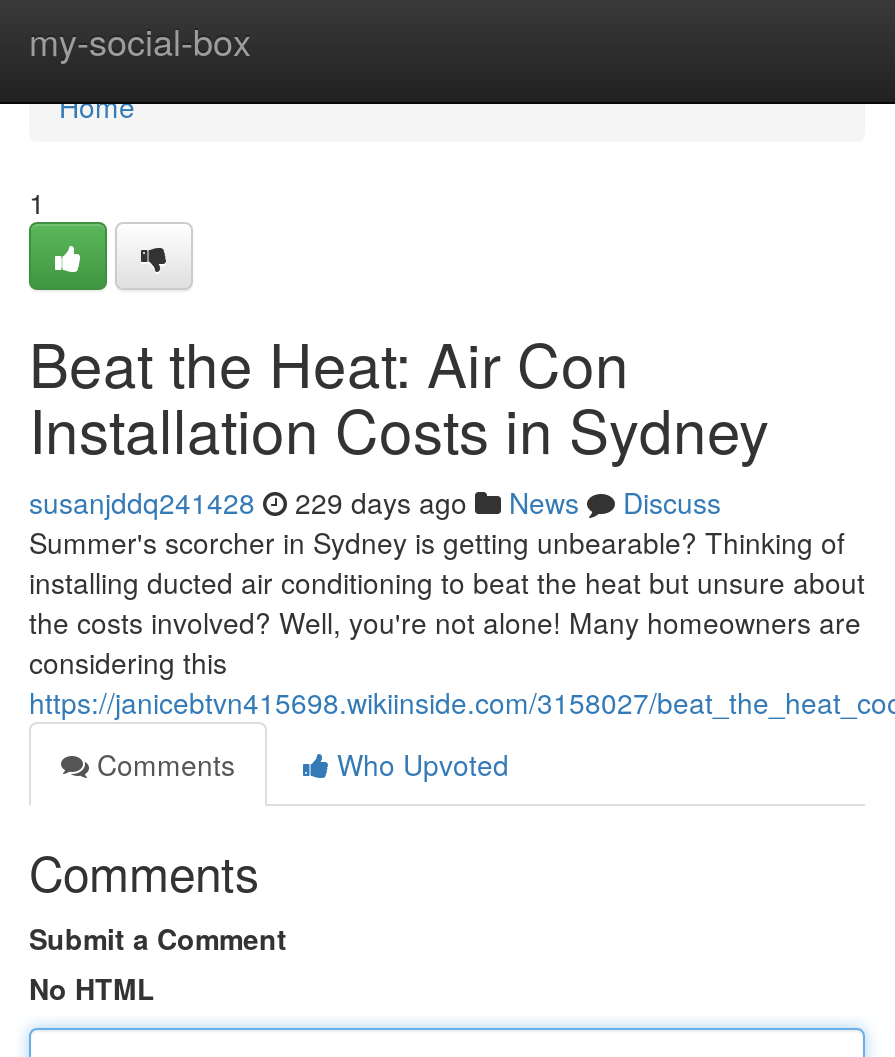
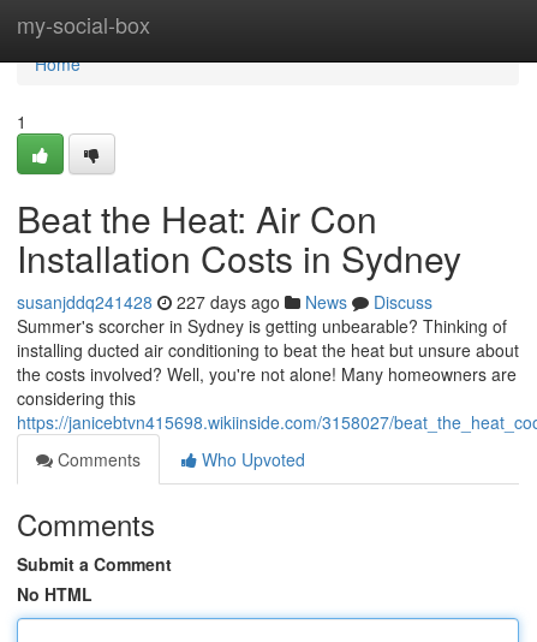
- susanjddq241428 229 days ago News Discuss
+ susanjddq241428 227 days ago News Discuss
